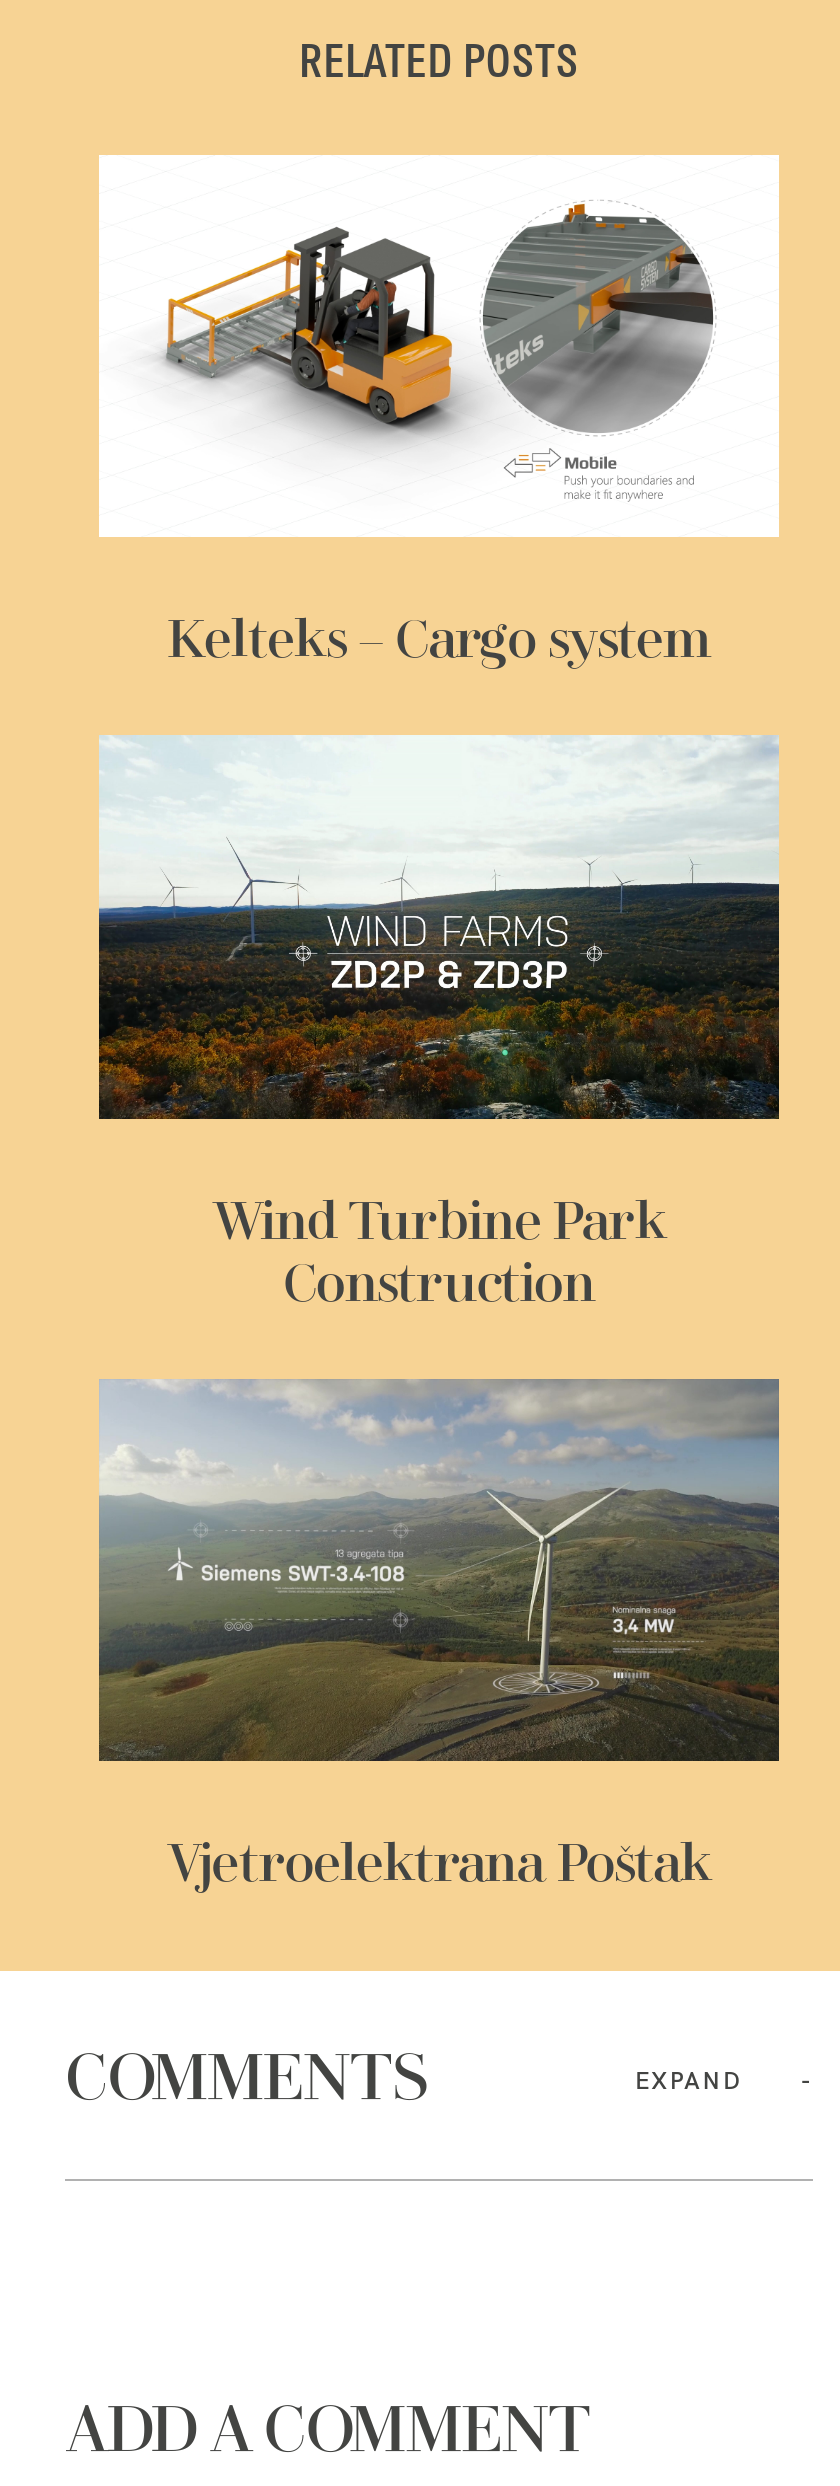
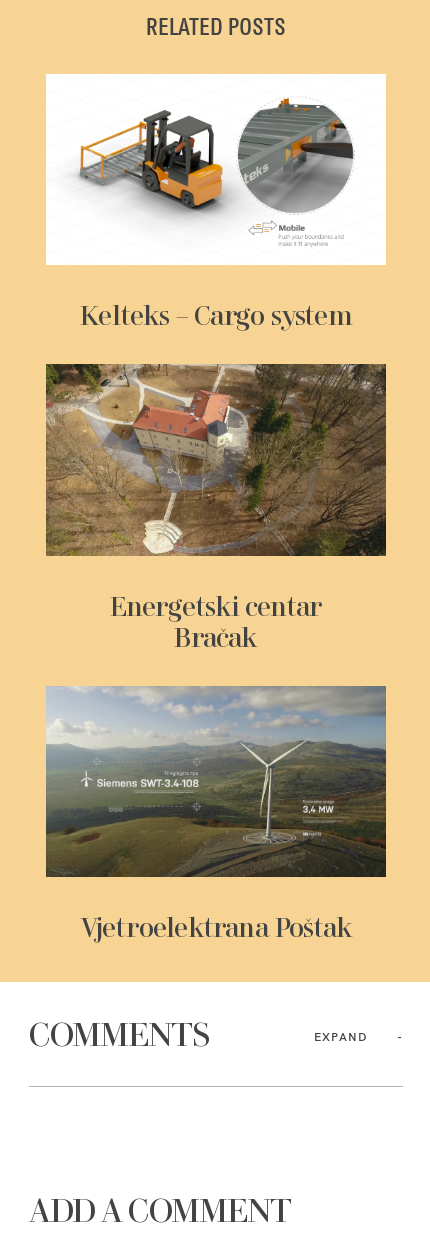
- [image]
- Wind Turbine Park
- Construction
+ [image]
+ Energetski centar
+ Bračak
